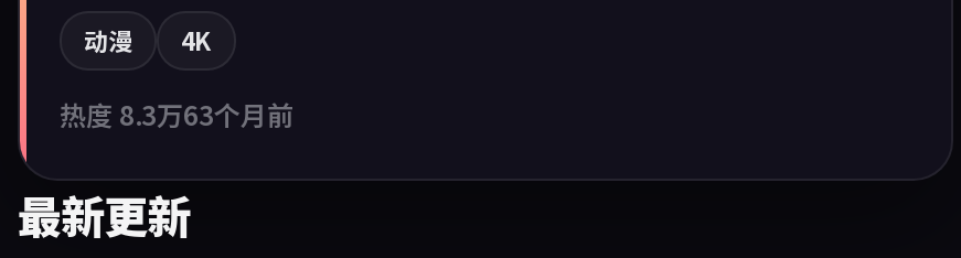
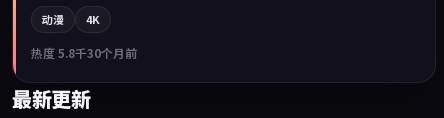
- 热度8.3万63个月前
+ 热度5.8千30个月前
